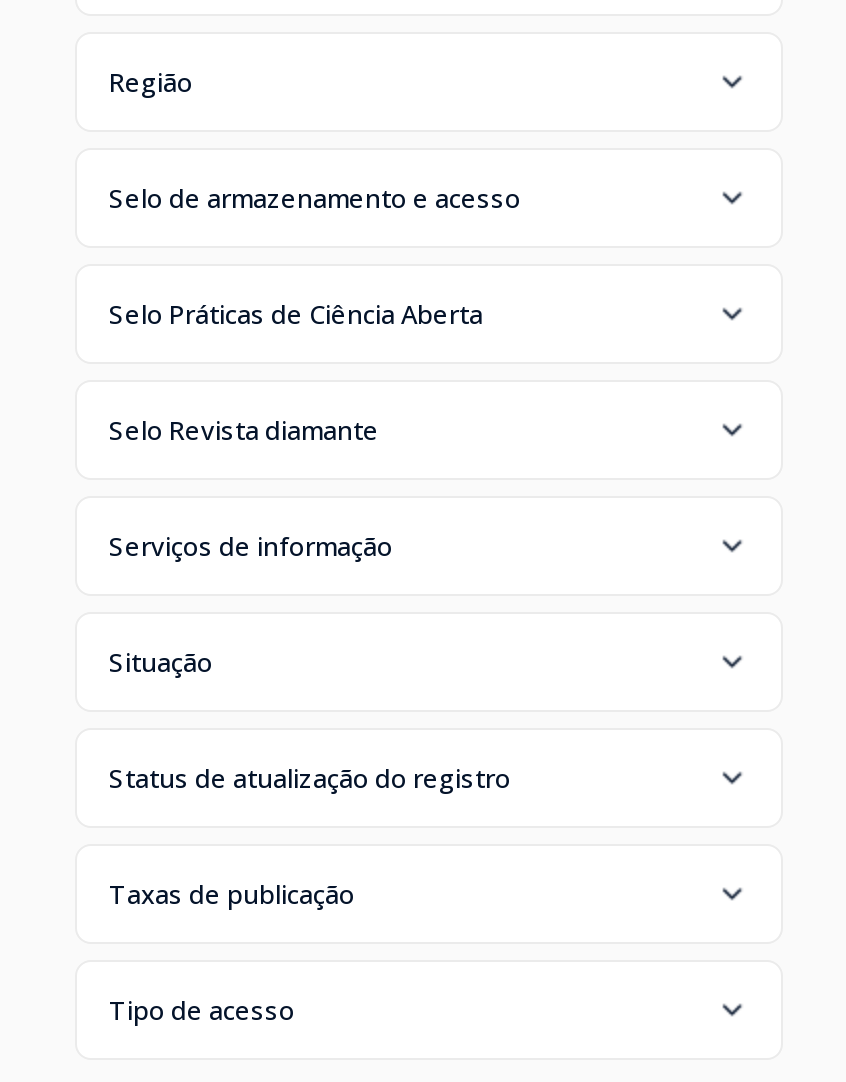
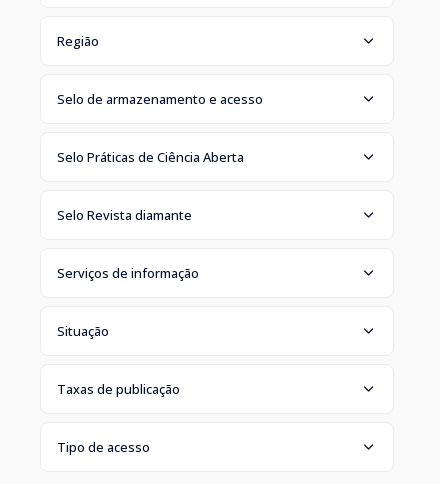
- Status de atualização do registro
